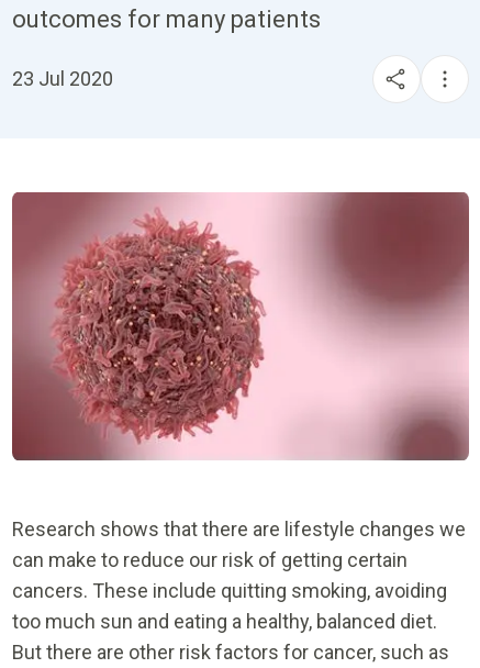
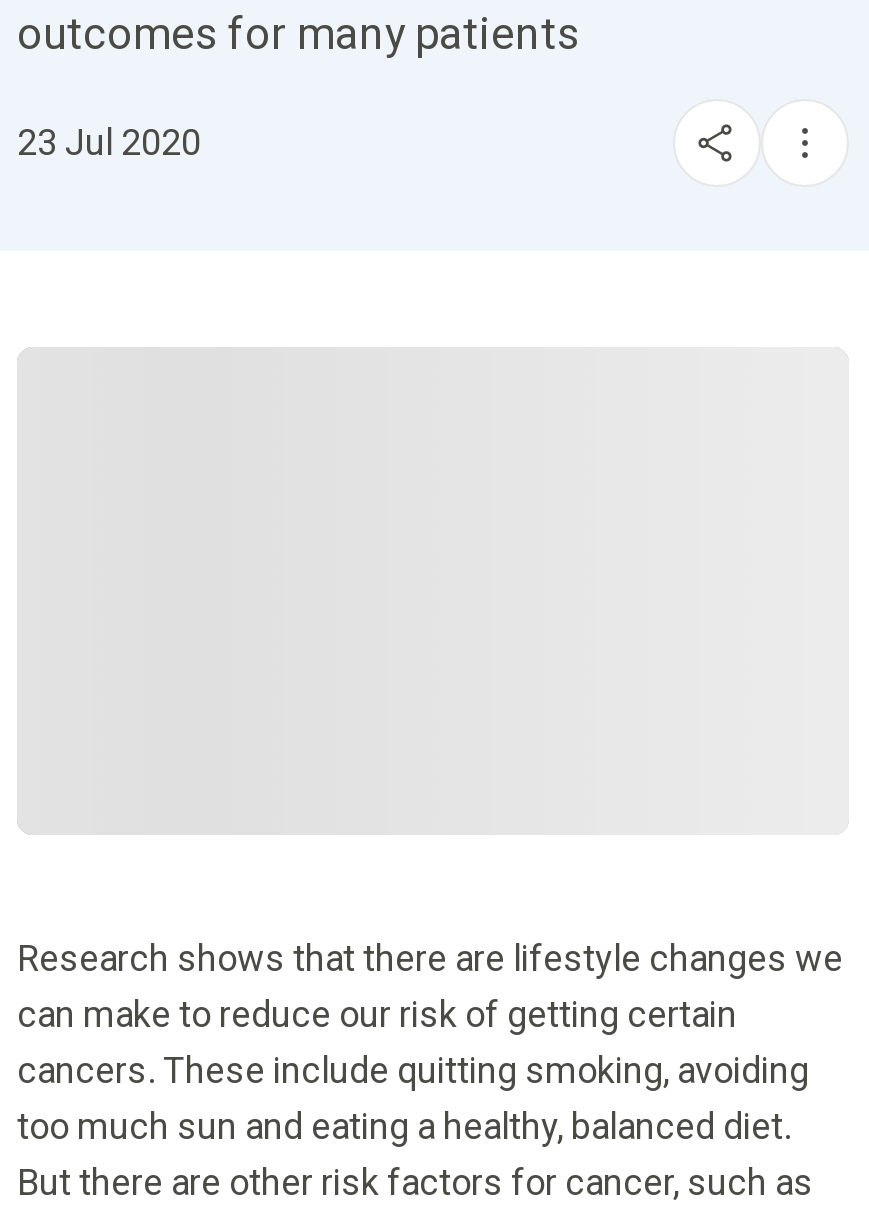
- [image]
